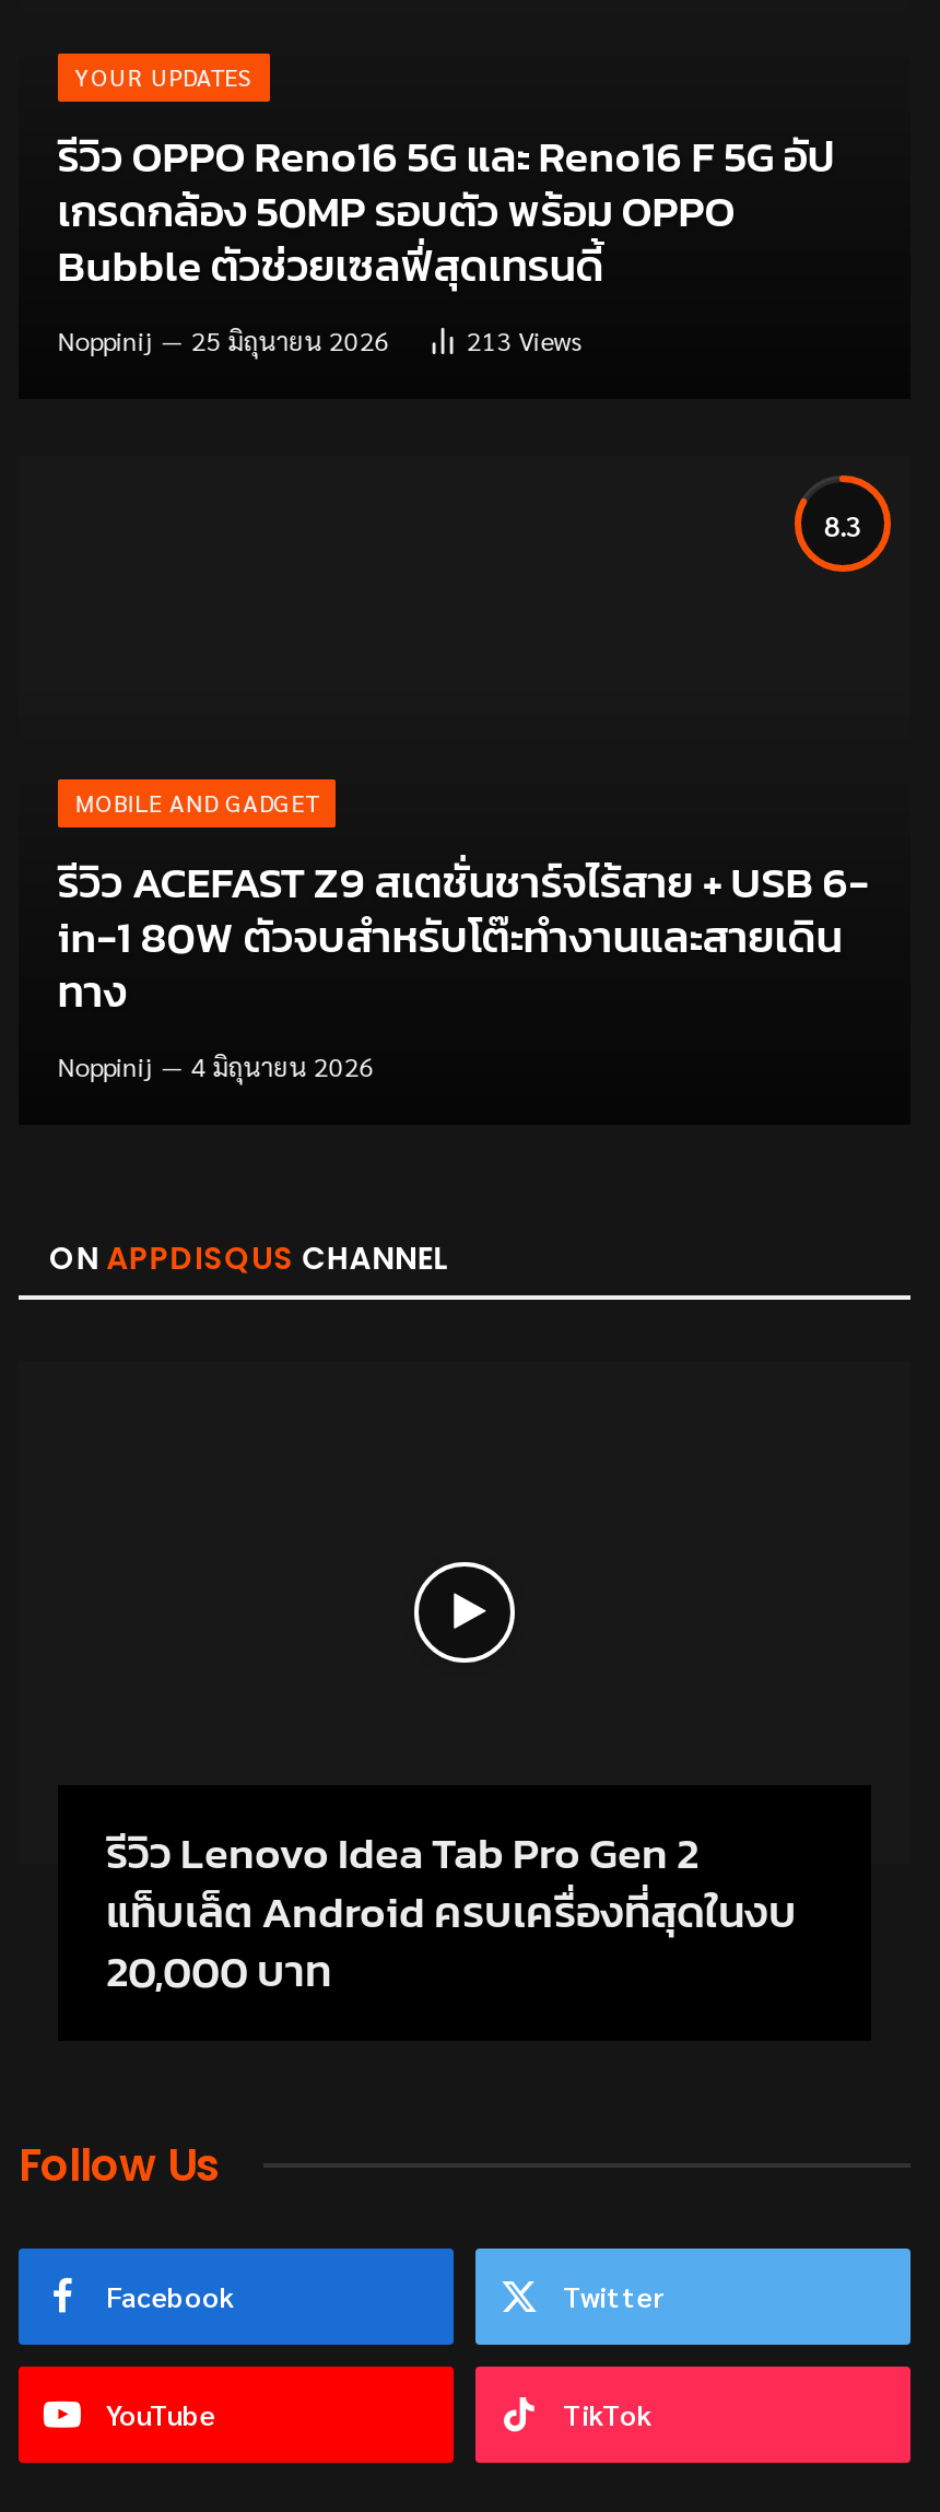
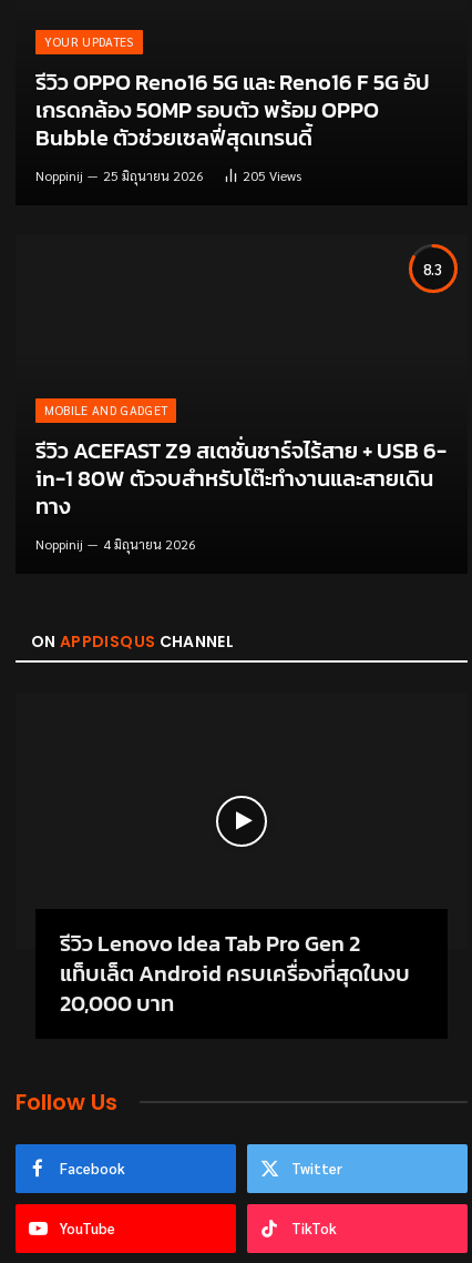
- 213 Views
+ 205 Views
